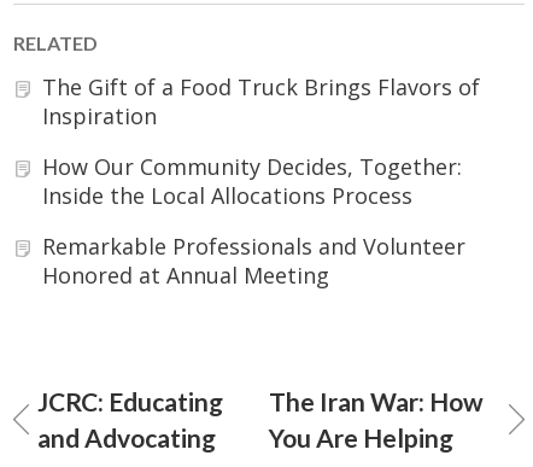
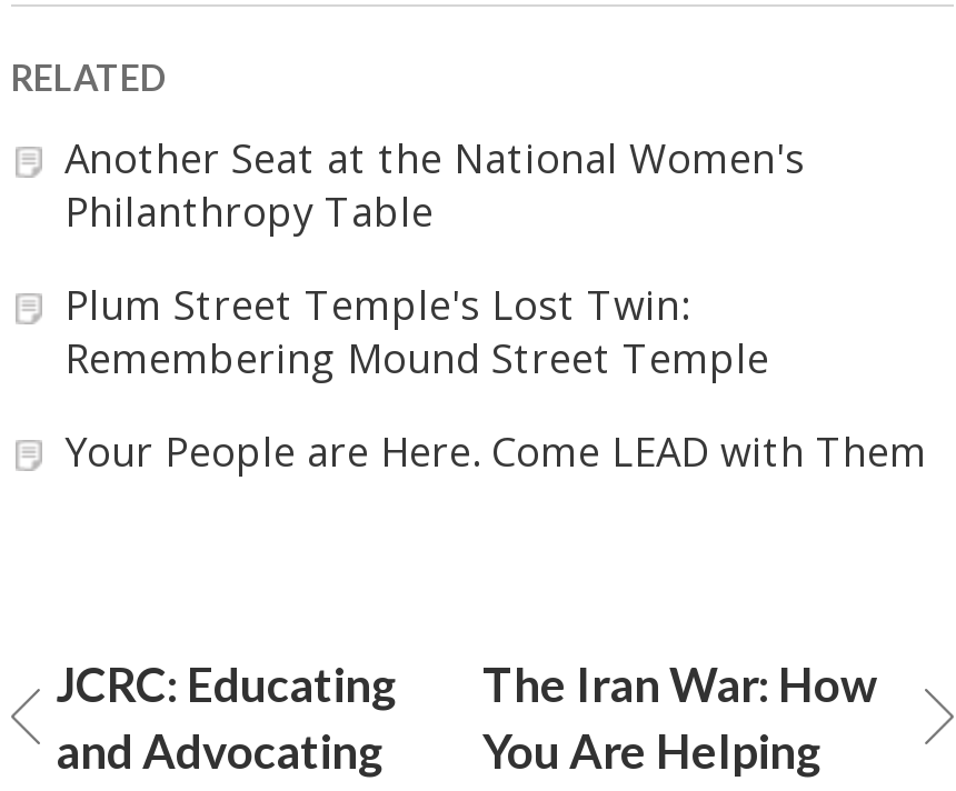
- The Gift of a Food Truck Brings Flavors of
- Inspiration
+ Another Seat at the National Women's
+ Philanthropy Table

- How Our Community Decides, Together:
- Inside the Local Allocations Process
+ Plum Street Temple's Lost Twin:
+ Remembering Mound Street Temple

- Remarkable Professionals and Volunteer
- Honored at Annual Meeting
+ Your People are Here. Come LEAD with Them
